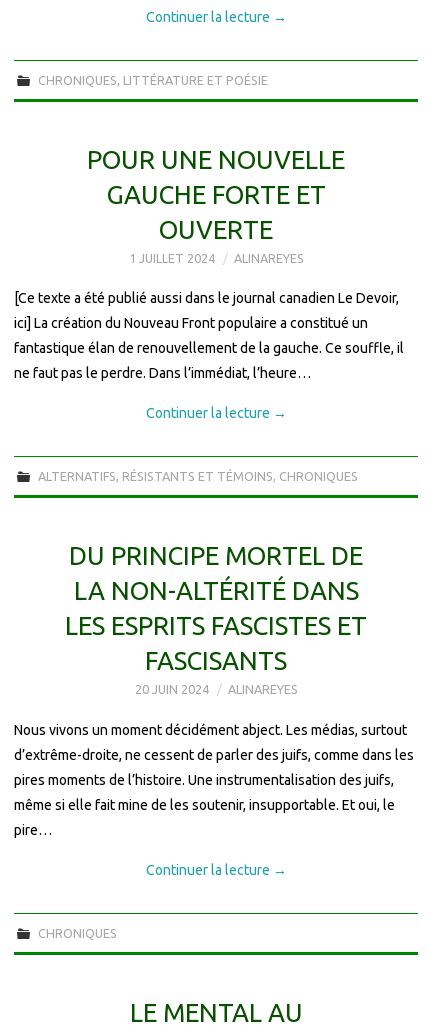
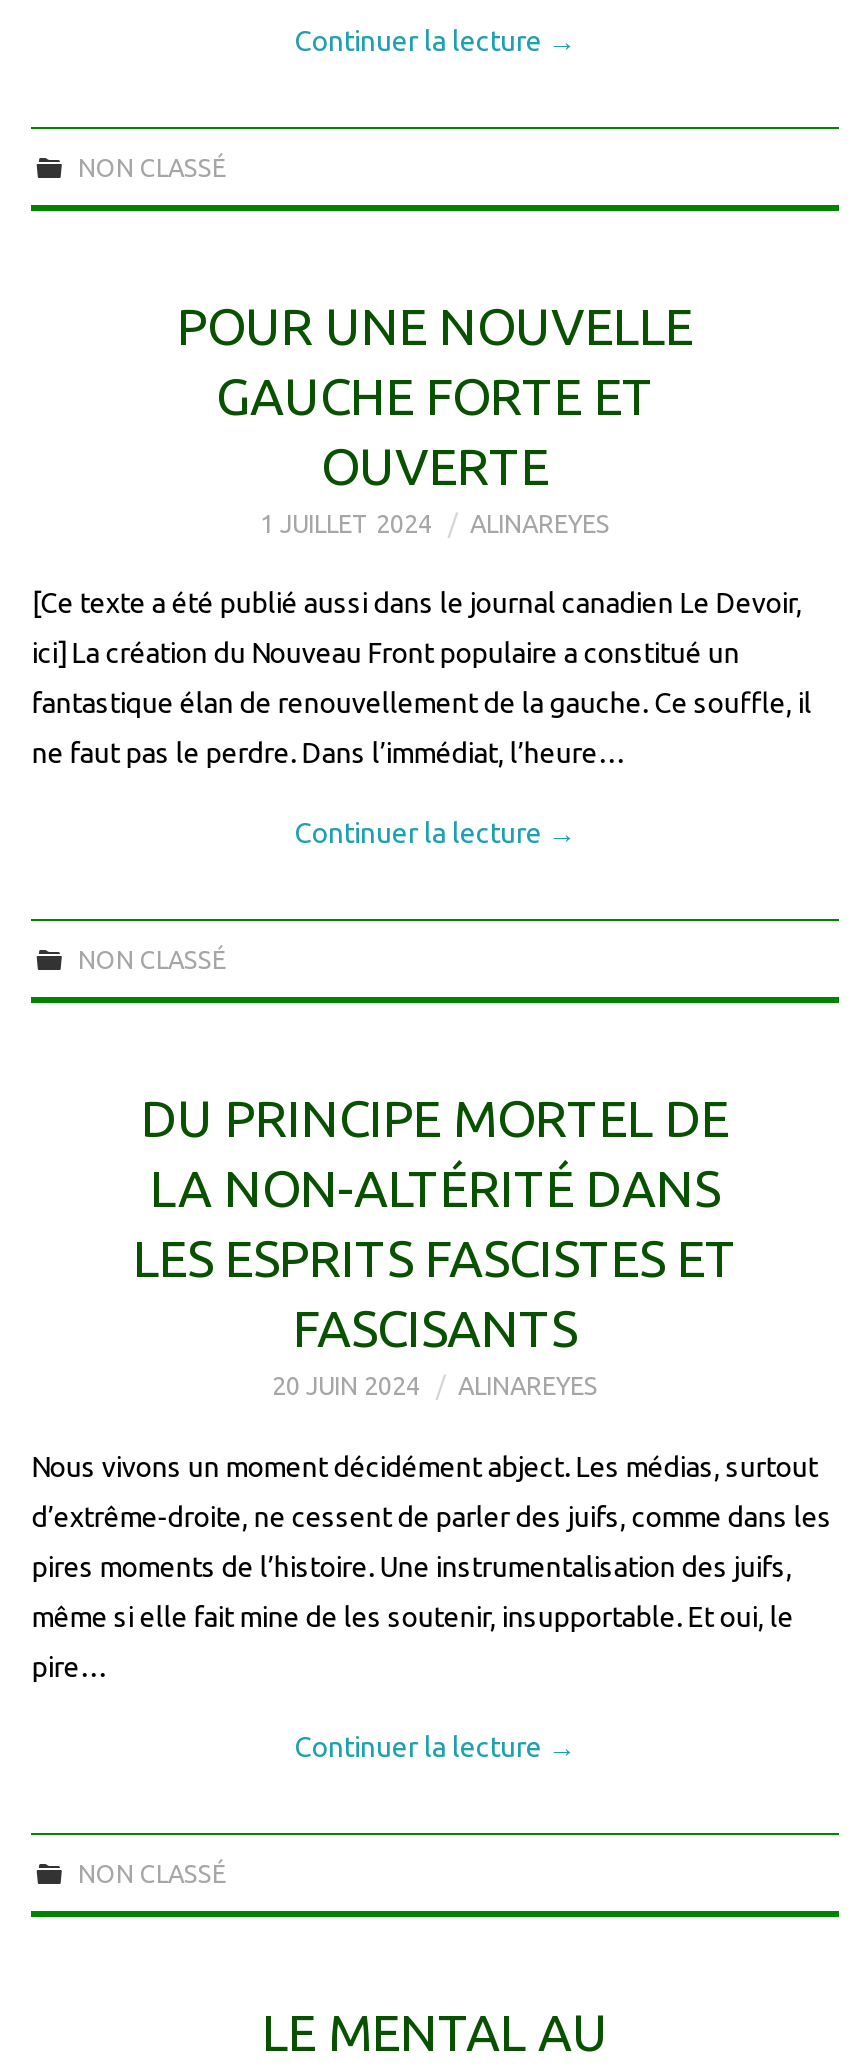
- CHRONIQUES, LITTÉRATURE ET POÉSIE
+ NON CLASSÉ

- ALTERNATIFS, RÉSISTANTS ET TÉMOINS, CHRONIQUES
+ NON CLASSÉ

- CHRONIQUES
+ NON CLASSÉ
